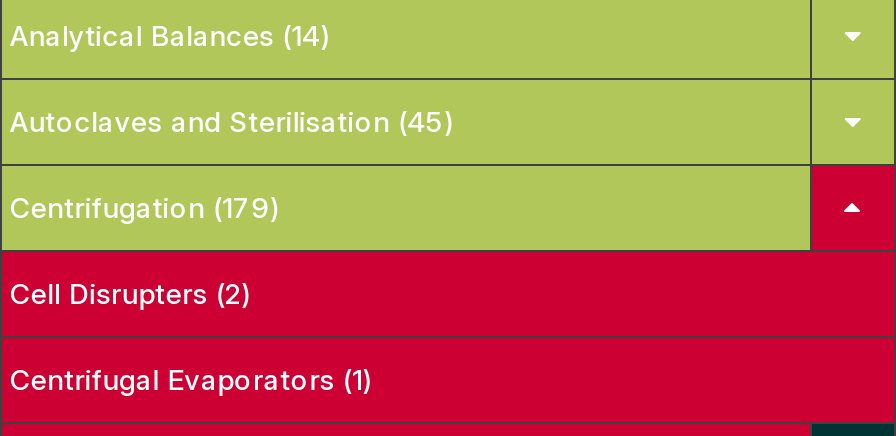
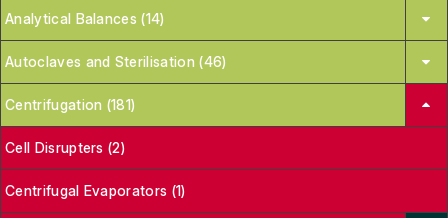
- Autoclaves and Sterilisation (45)
+ Autoclaves and Sterilisation (46)

- Centrifugation (179)
+ Centrifugation (181)
